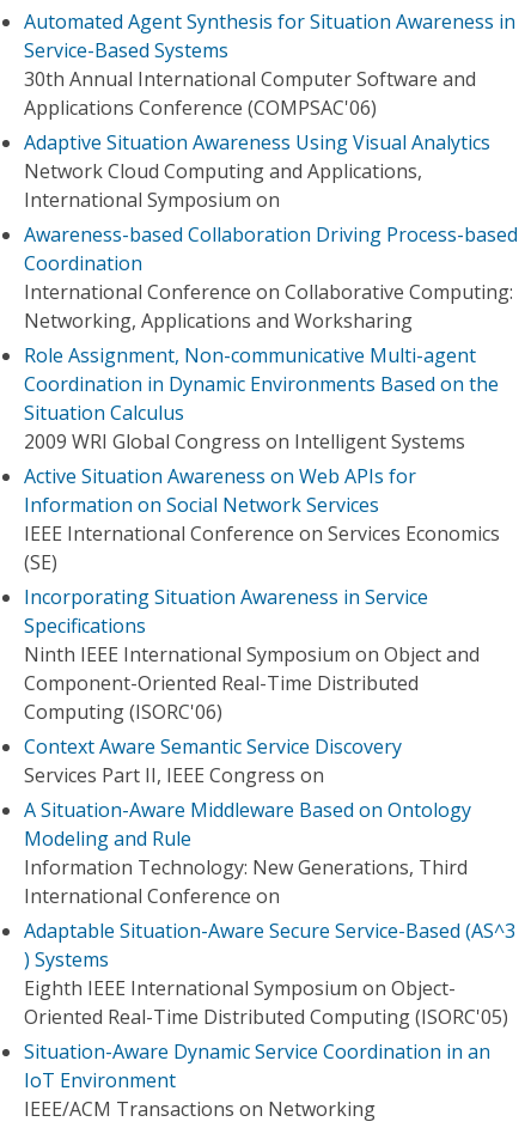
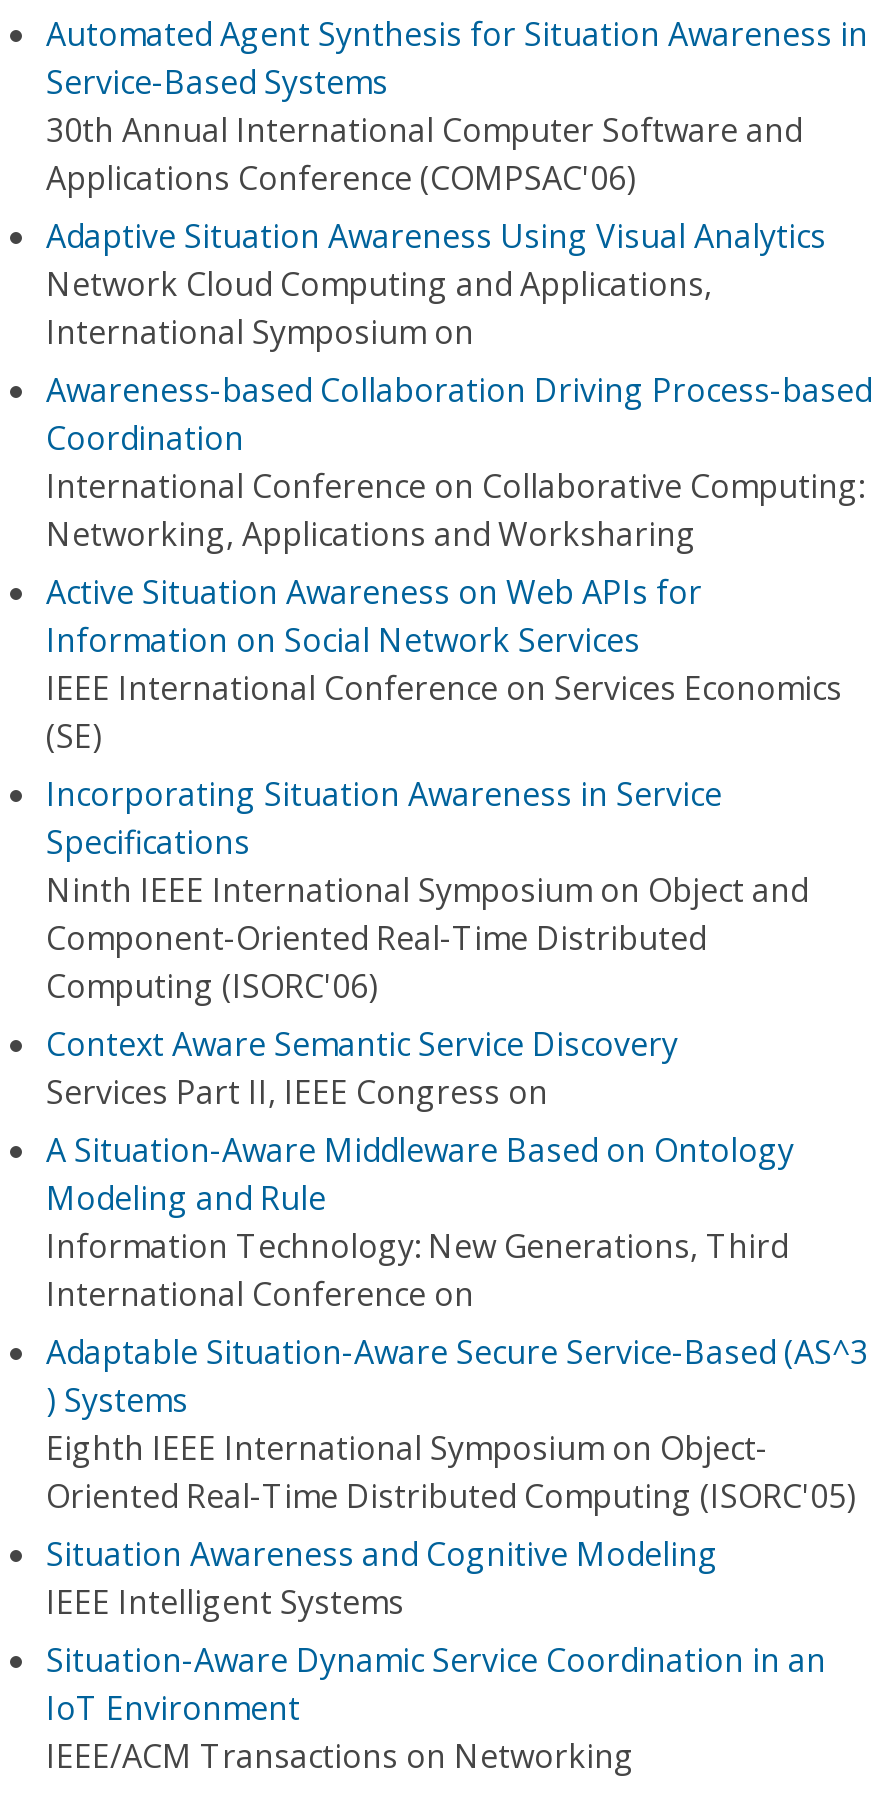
- Role Assignment, Non-communicative Multi-agent
- Coordination in Dynamic Environments Based on the
- Situation Calculus
- 2009 WRI Global Congress on Intelligent Systems

moved up: Active Situation Awareness on Web APIs for | Information on Social Network Services | IEEE International Conference on Services Economics | ... | Eighth IEEE International Symposium on Object- | Oriented Real-Time Distributed Computing (ISORC'05)

+ Situation Awareness and Cognitive Modeling
+ IEEE Intelligent Systems
